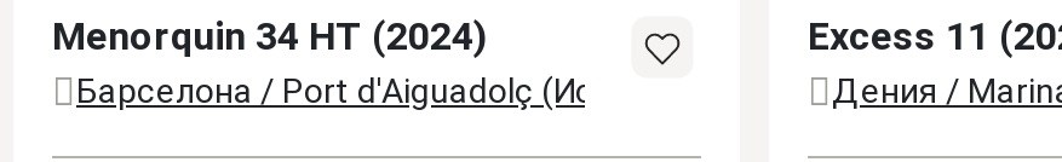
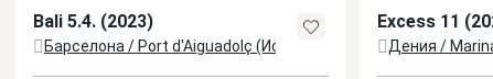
- Menorquin 34 HT (2024)
+ Bali 5.4. (2023)
